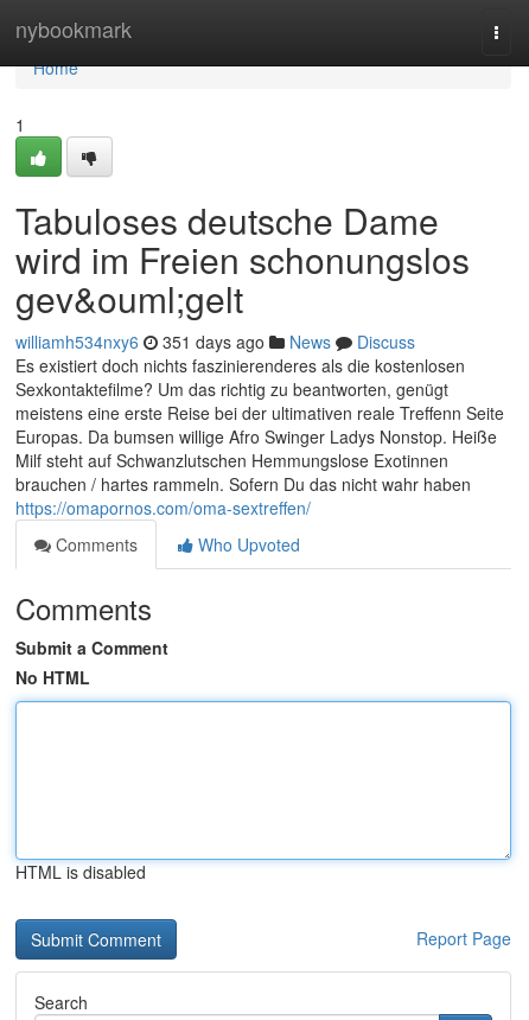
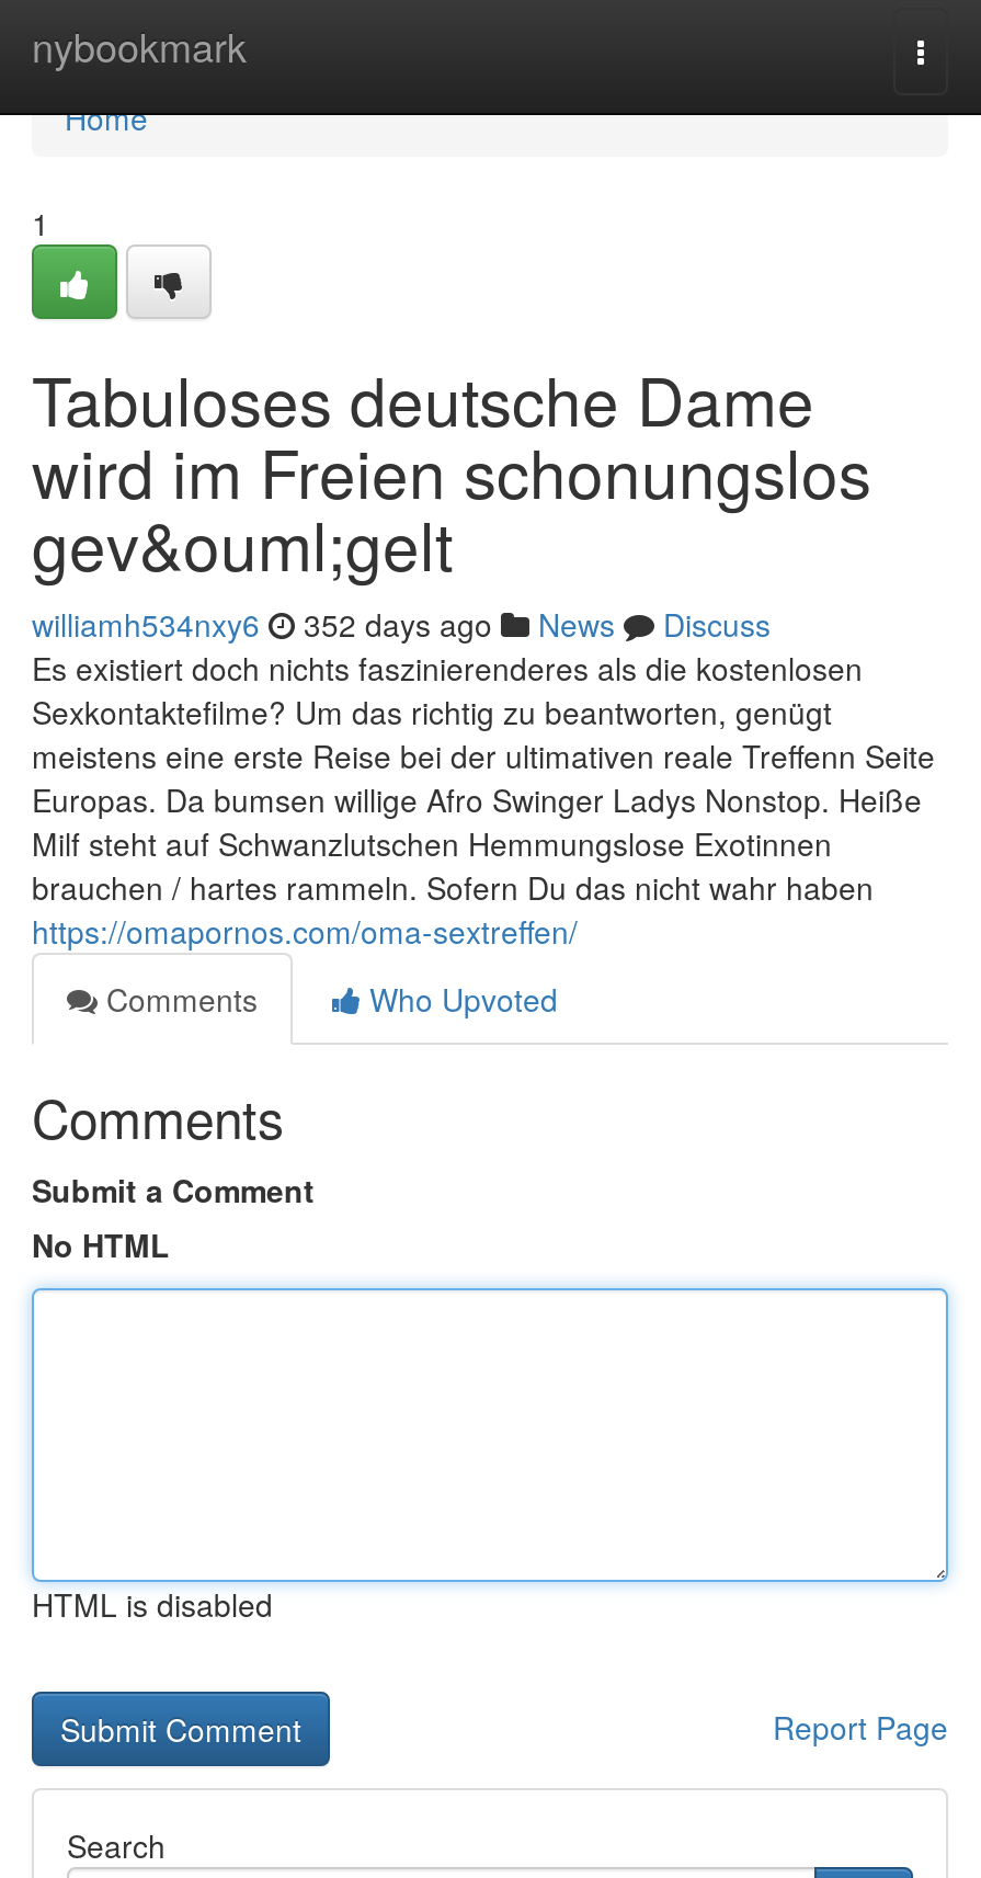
- williamh534nxy6 351 days ago News Discuss
+ williamh534nxy6 352 days ago News Discuss
